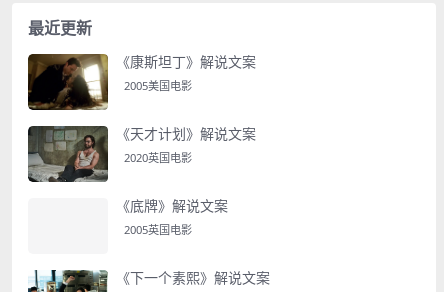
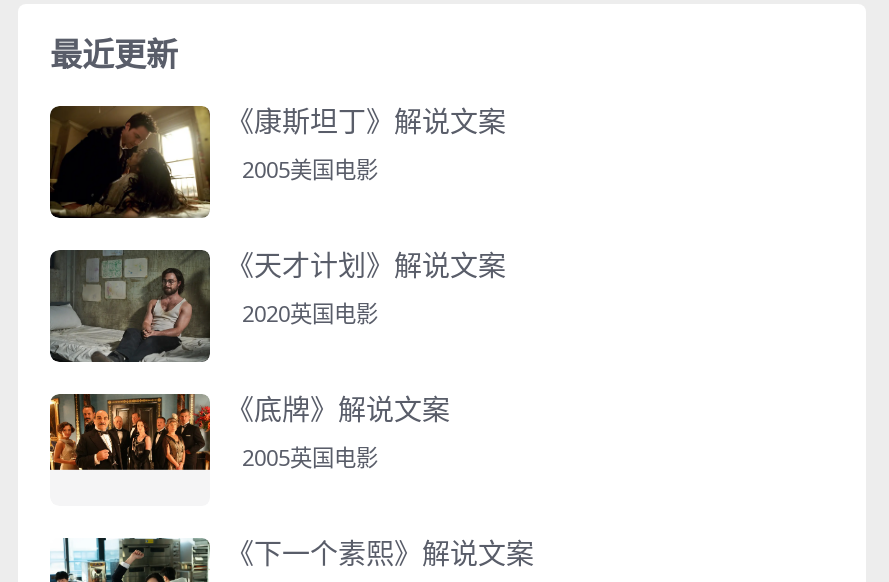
+ [image]
